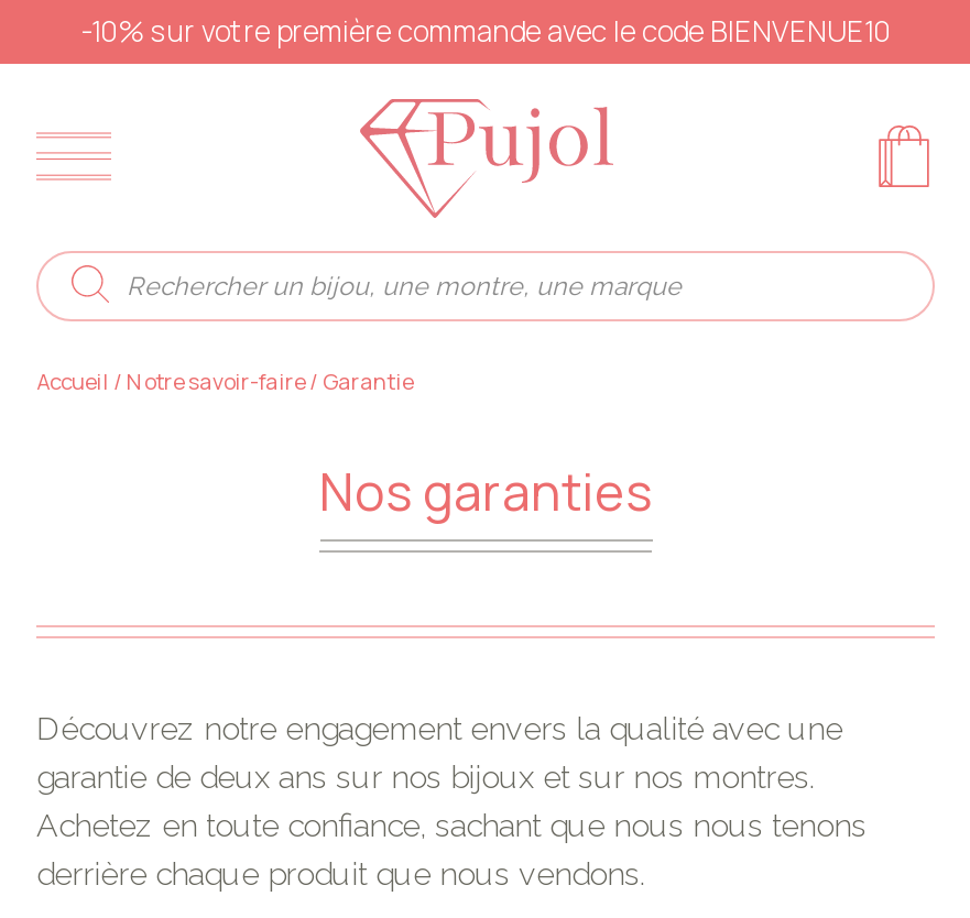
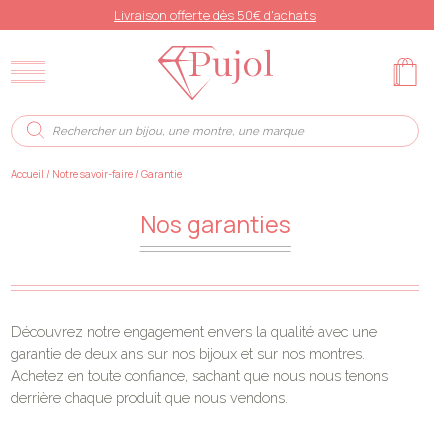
- -10% sur votre première commande avec le code BIENVENUE10
+ Livraison offerte dès 50€ d'achats
